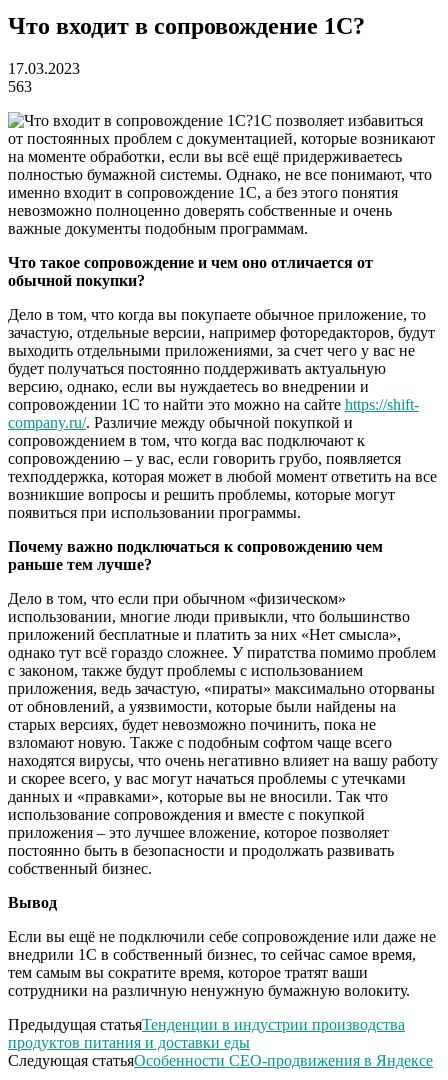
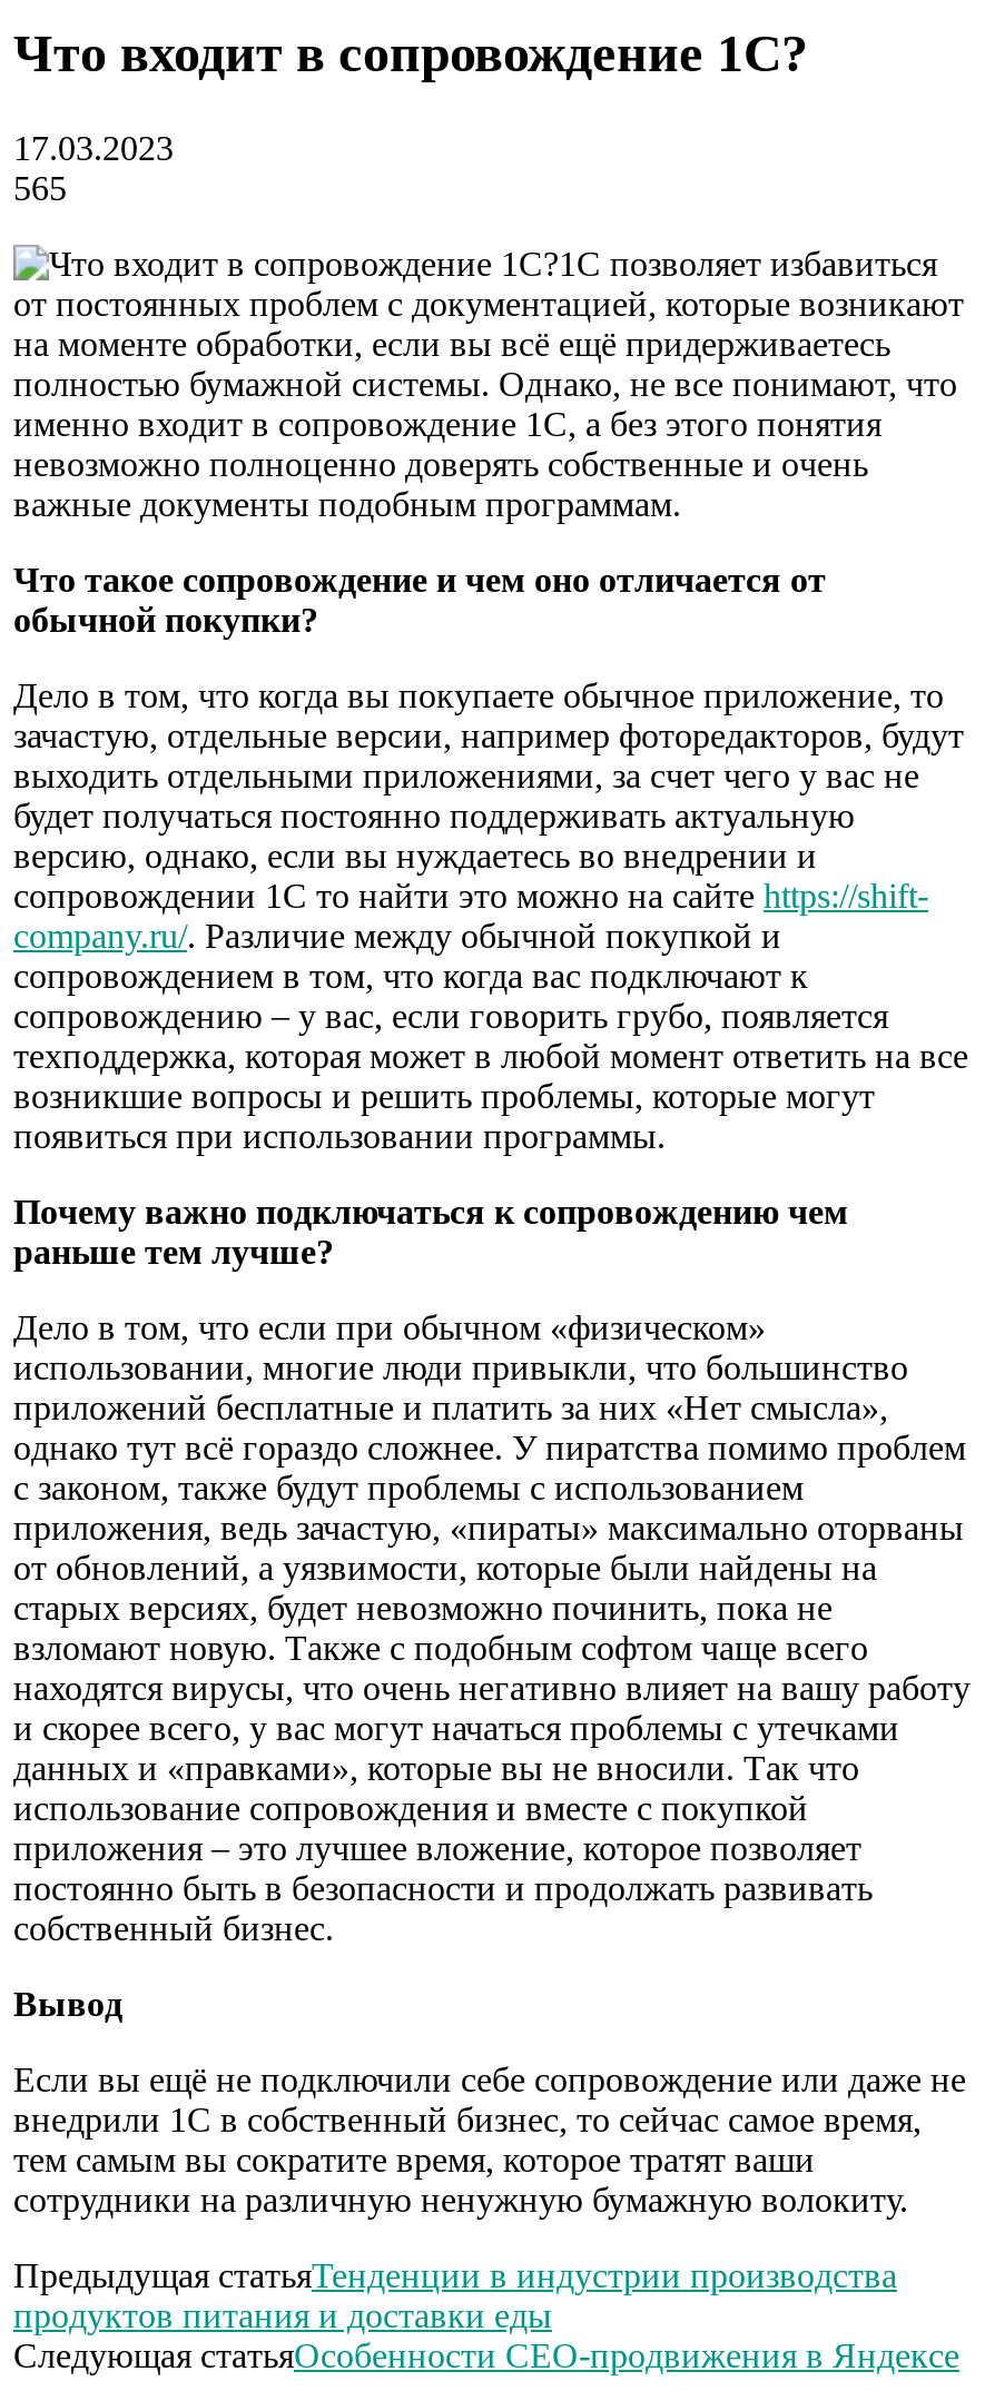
- 563
+ 565
